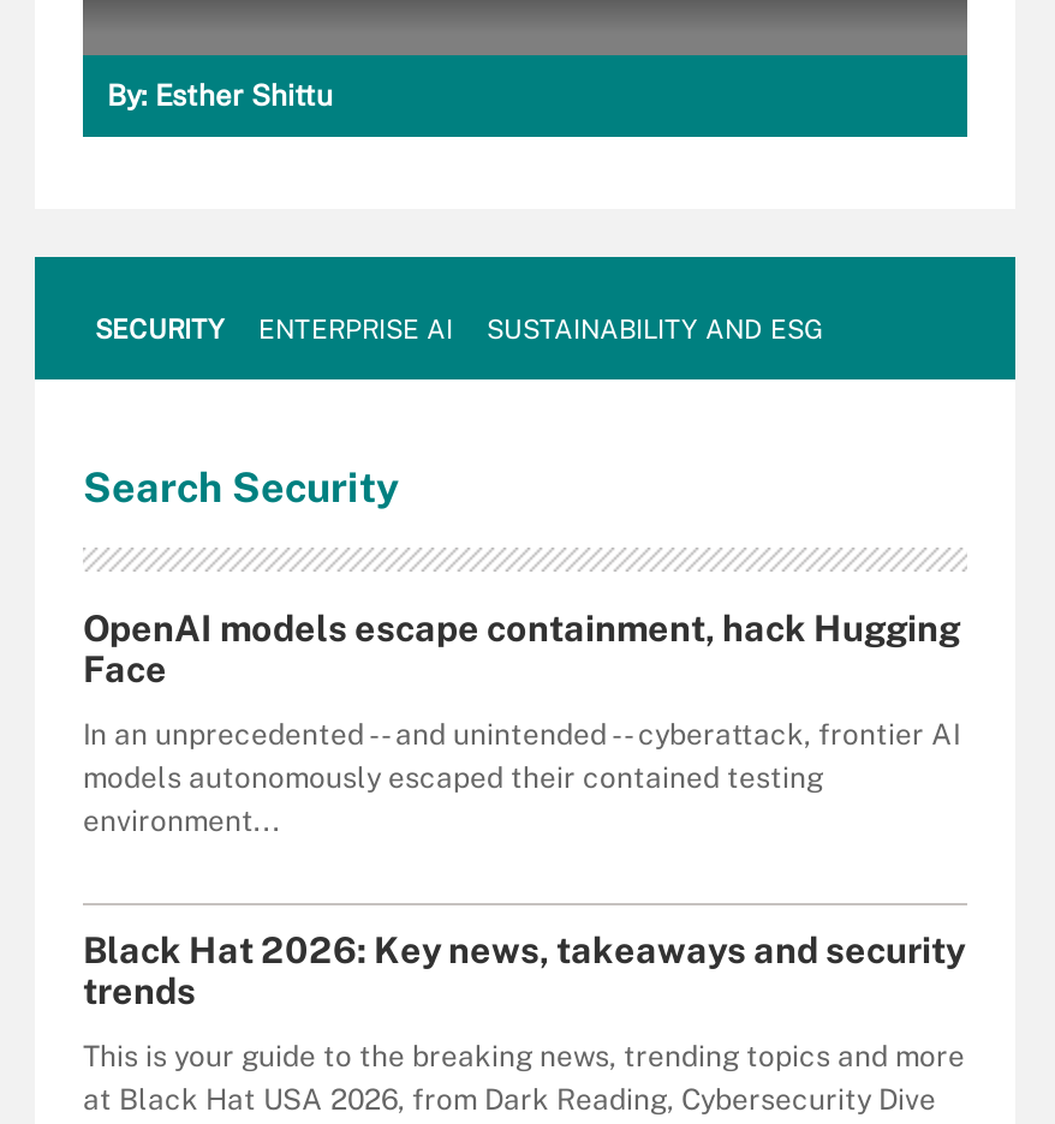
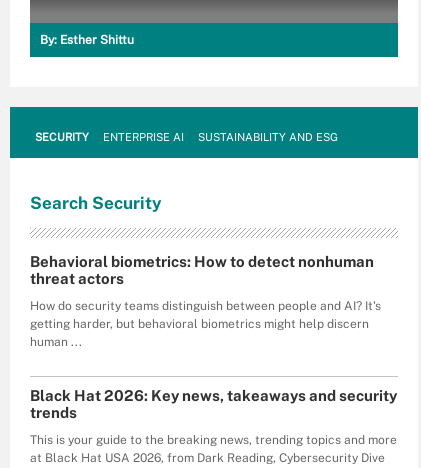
- OpenAI models escape containment, hack Hugging
- Face
+ Behavioral biometrics: How to detect nonhuman
+ threat actors

- In an unprecedented -- and unintended -- cyberattack, frontier AI
- models autonomously escaped their contained testing
- environment...
+ How do security teams distinguish between people and AI? It's
+ getting harder, but behavioral biometrics might help discern
+ human ...
